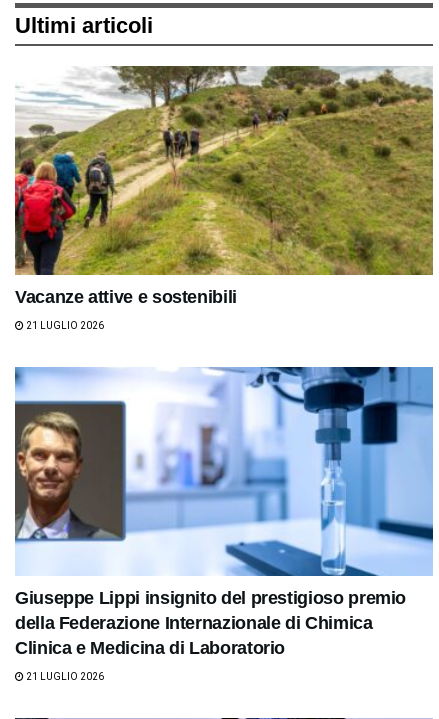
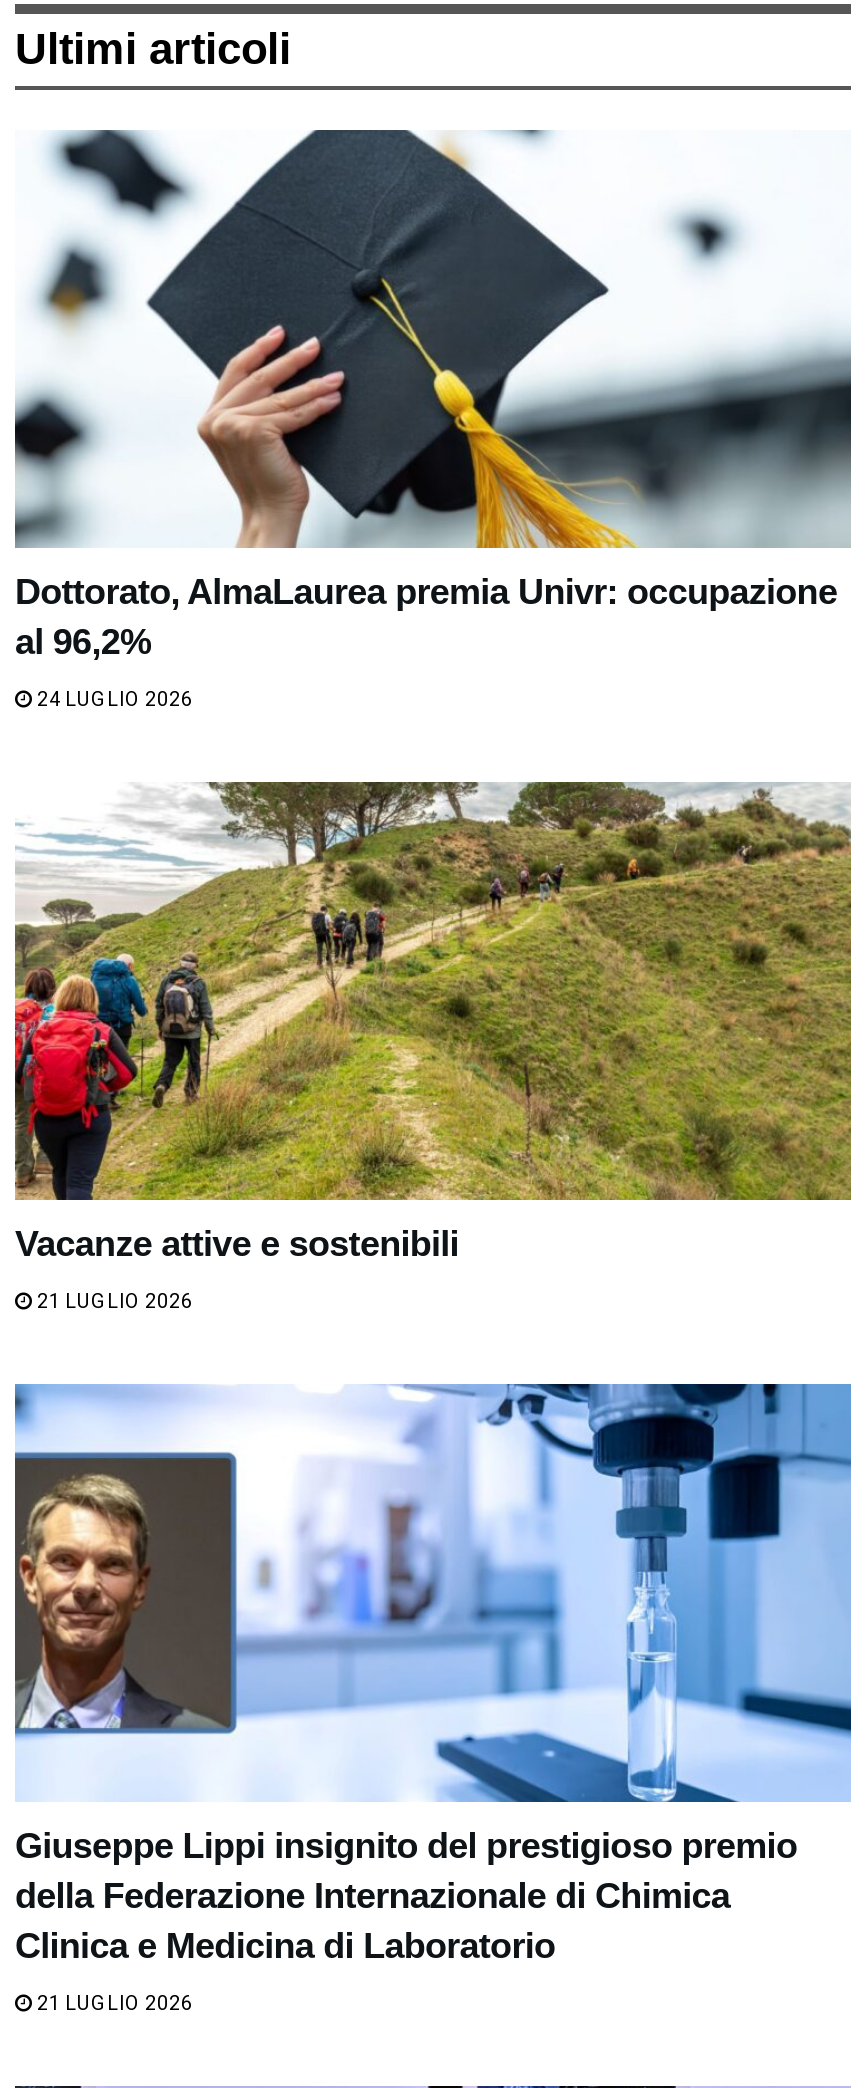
+ [image]
+ Dottorato, AlmaLaurea premia Univr: occupazione
+ al 96,2%
+ 24 LUGLIO 2026
